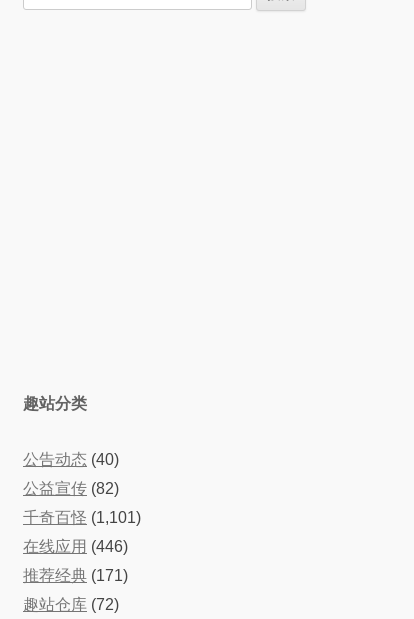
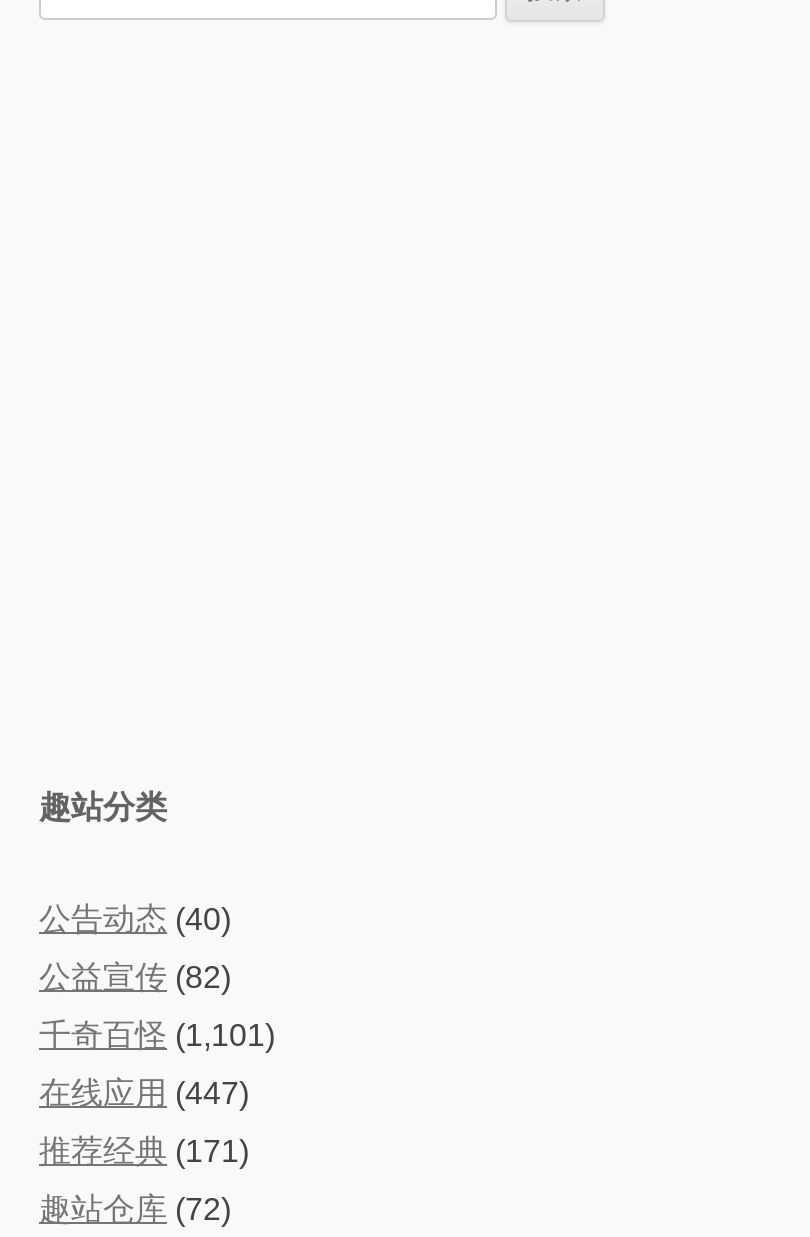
- 在线应用(446)
+ 在线应用(447)
